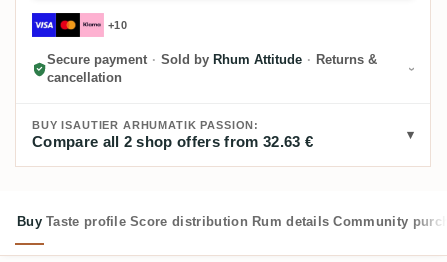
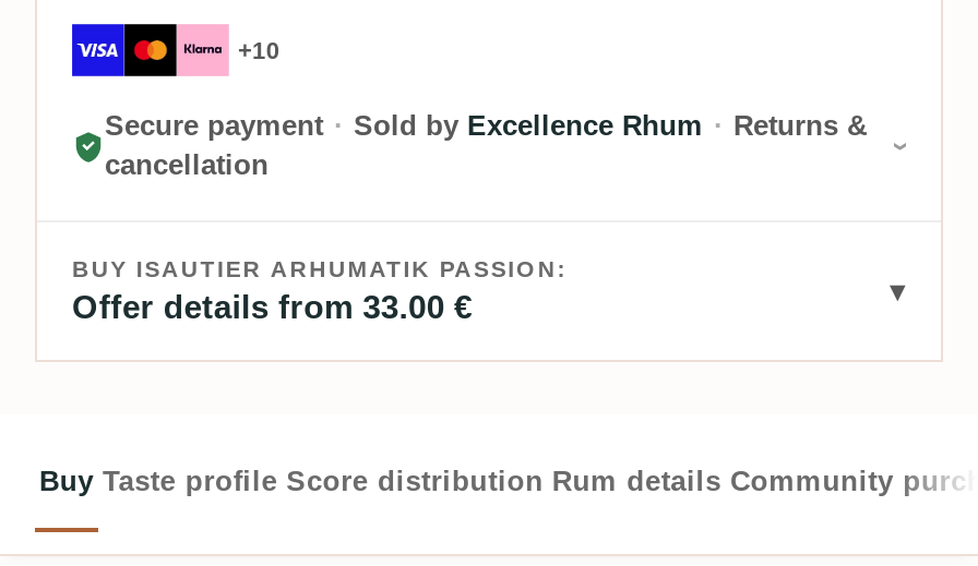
- Secure payment · Sold by Rhum Attitude · Returns &
+ Secure payment · Sold by Excellence Rhum · Returns &

- Compare all 2 shop offers from 32.63 €
+ Offer details from 33.00 €
